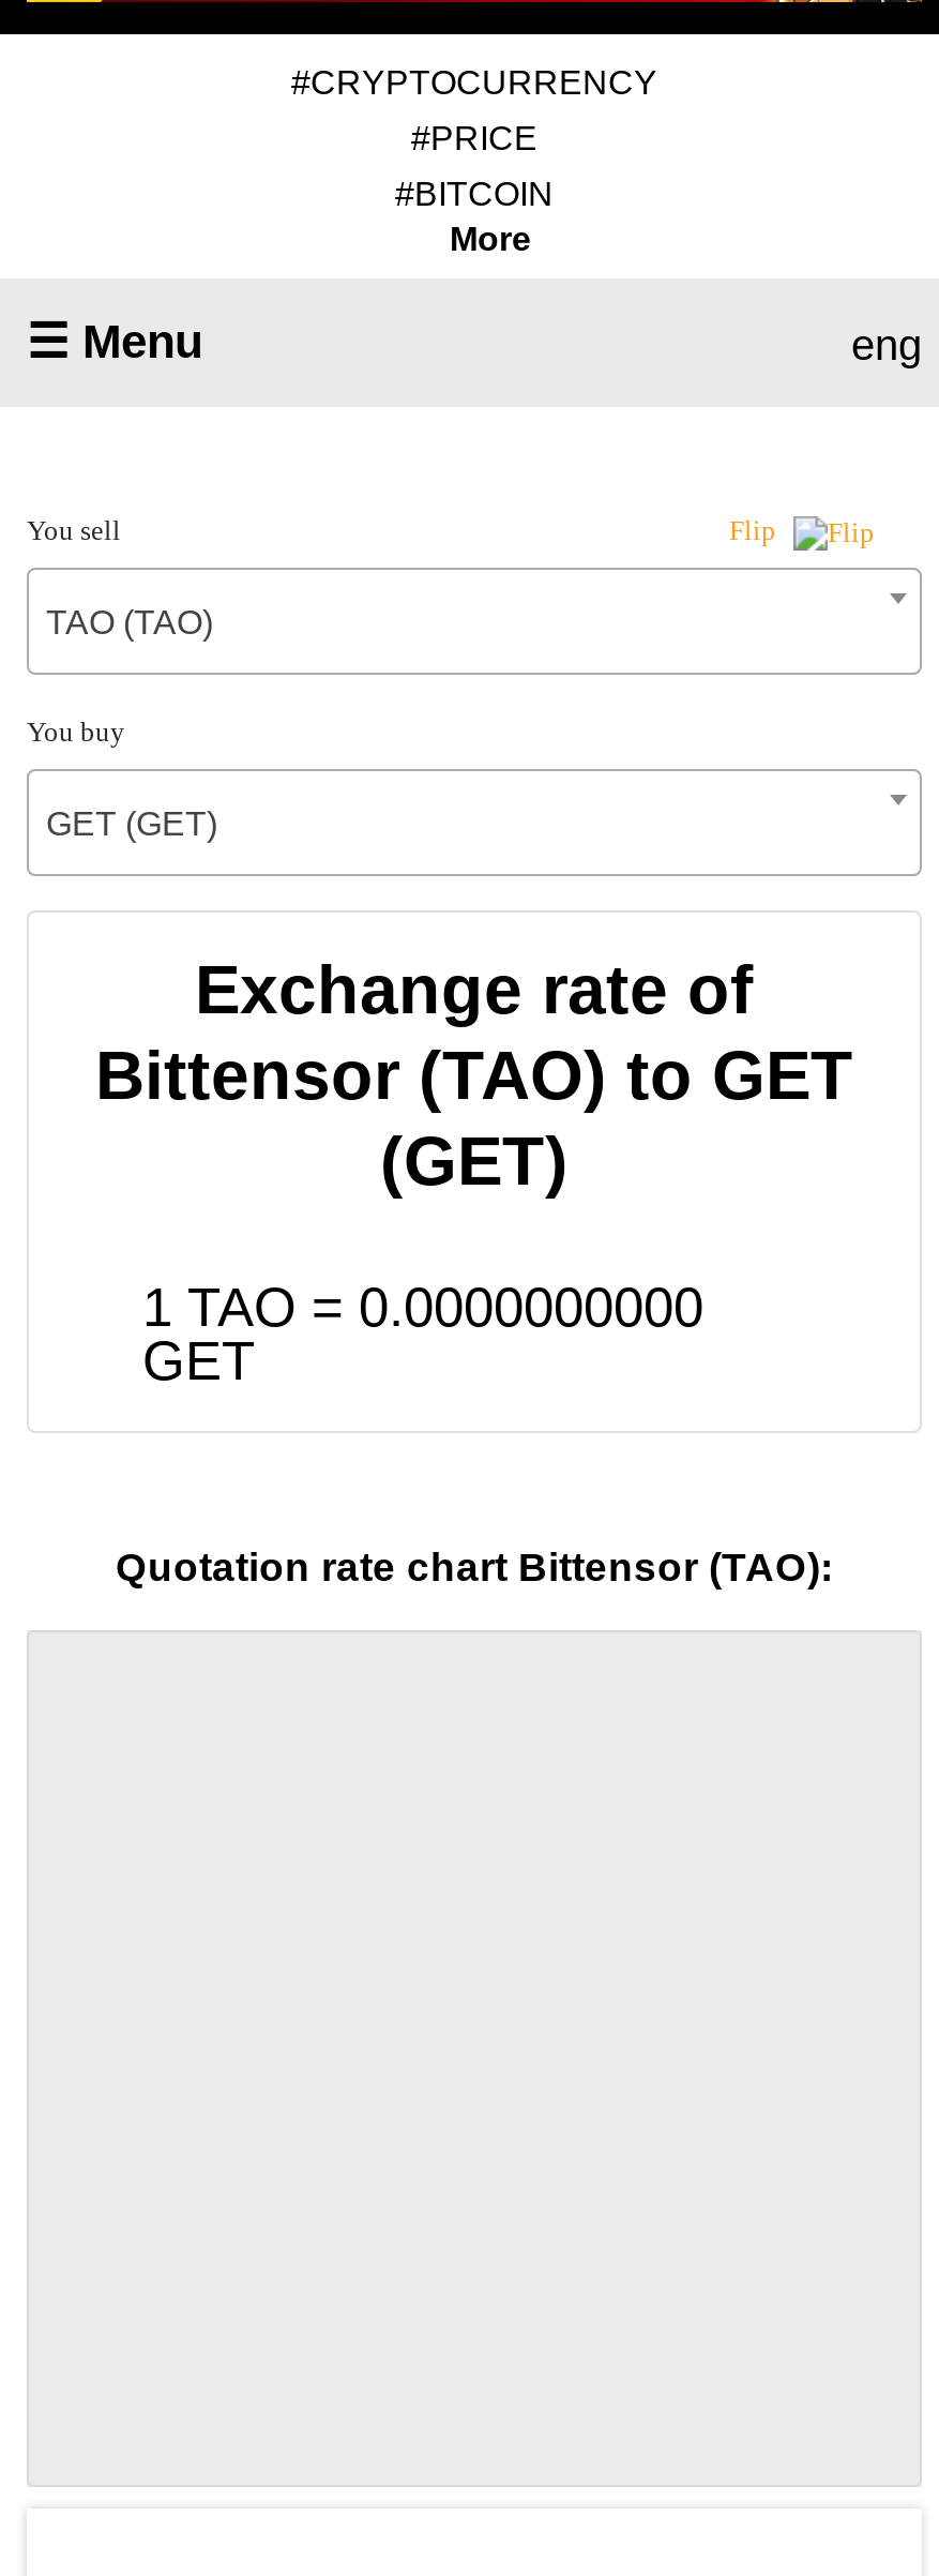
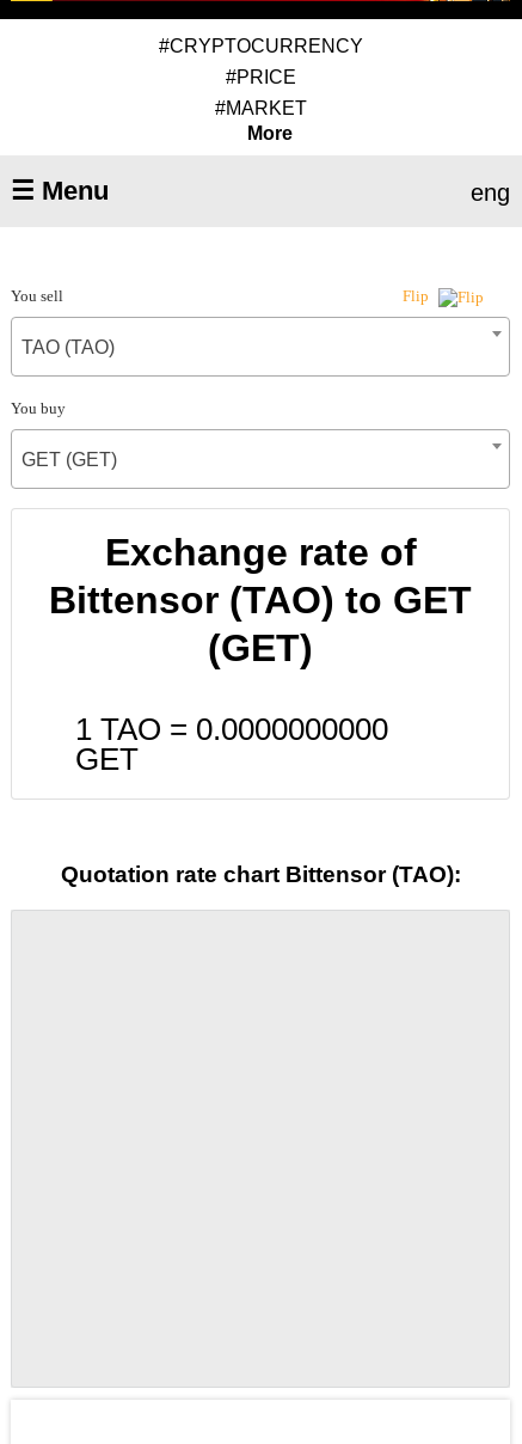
- #BITCOIN
+ #MARKET
